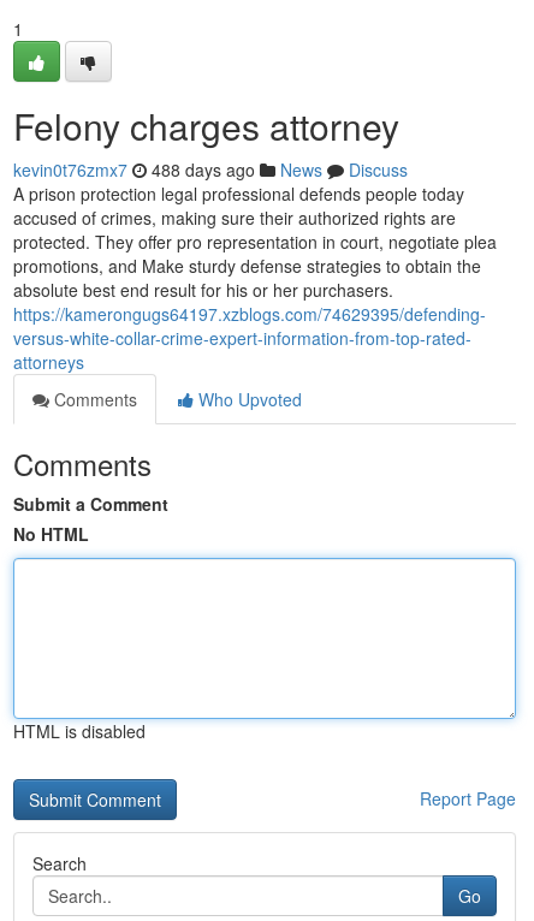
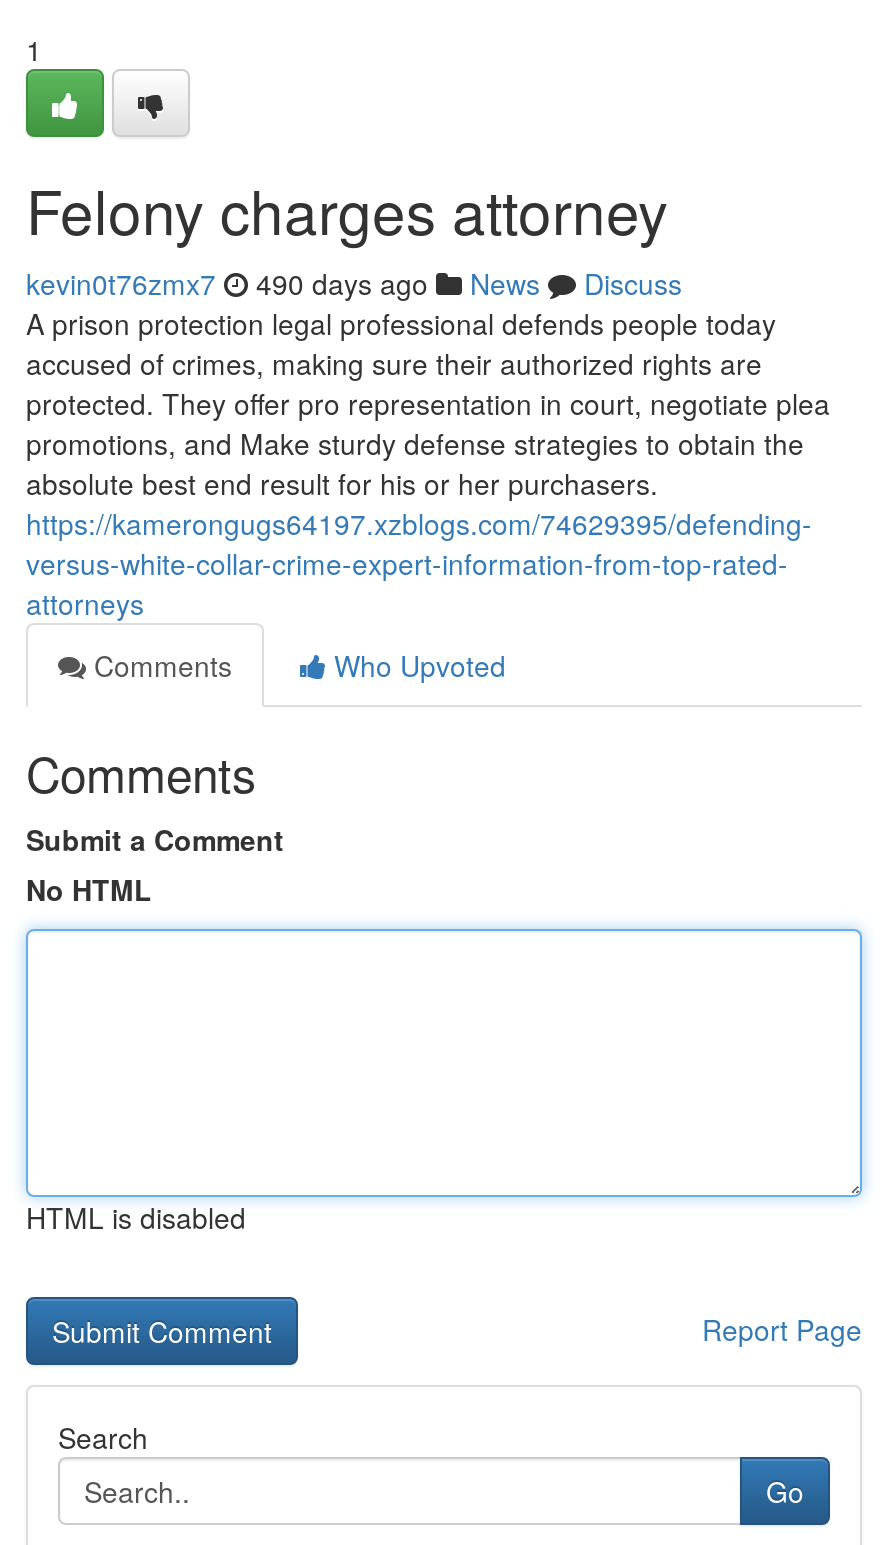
- kevin0t76zmx7 488 days ago News Discuss
+ kevin0t76zmx7 490 days ago News Discuss
